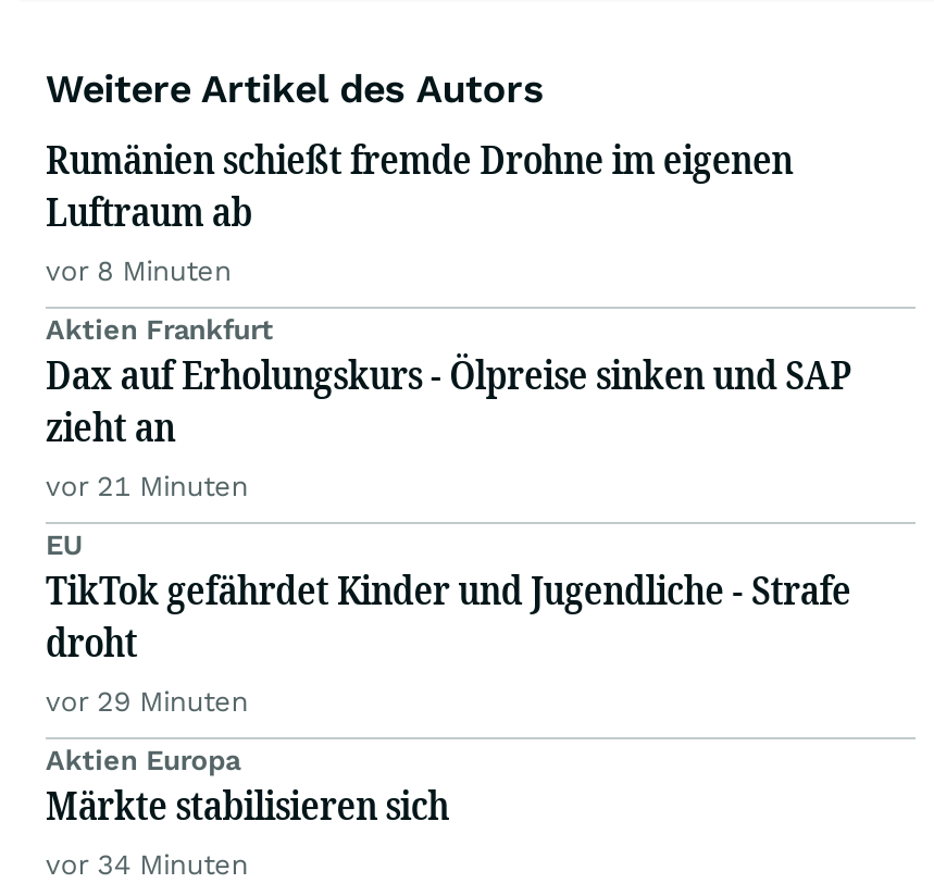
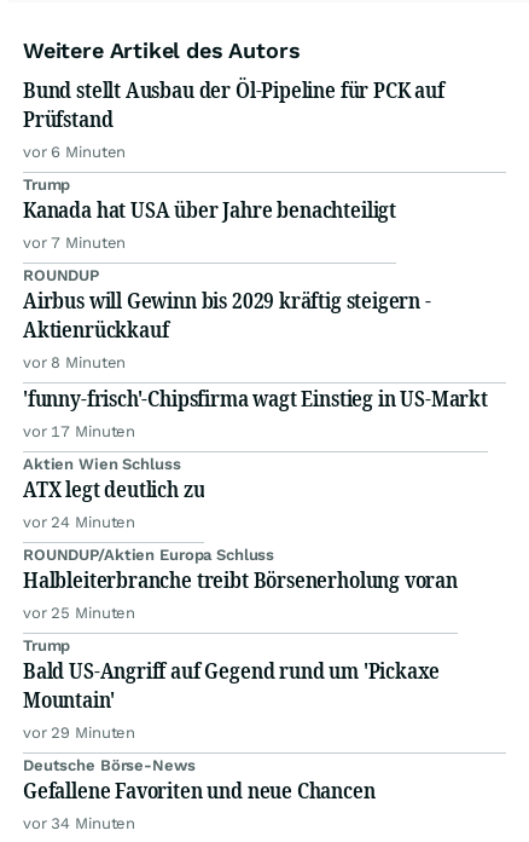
- Rumänien schießt fremde Drohne im eigenen
- Luftraum ab
+ Bund stellt Ausbau der Öl-Pipeline für PCK auf
+ Prüfstand
+ vor 6 Minuten
+ Trump
+ Kanada hat USA über Jahre benachteiligt
+ vor 7 Minuten
+ ROUNDUP
+ Airbus will Gewinn bis 2029 kräftig steigern -
+ Aktienrückkauf

- Aktien Frankfurt
- Dax auf Erholungskurs - Ölpreise sinken und SAP
- zieht an
- vor 21 Minuten
- EU
- TikTok gefährdet Kinder und Jugendliche - Strafe
- droht
+ 'funny-frisch'-Chipsfirma wagt Einstieg in US-Markt
+ vor 17 Minuten
+ Aktien Wien Schluss
+ ATX legt deutlich zu
+ vor 24 Minuten
+ ROUNDUP/Aktien Europa Schluss
+ Halbleiterbranche treibt Börsenerholung voran
+ vor 25 Minuten
+ Trump
+ Bald US-Angriff auf Gegend rund um 'Pickaxe
+ Mountain'

- Aktien Europa
- Märkte stabilisieren sich
+ Deutsche Börse-News
+ Gefallene Favoriten und neue Chancen
